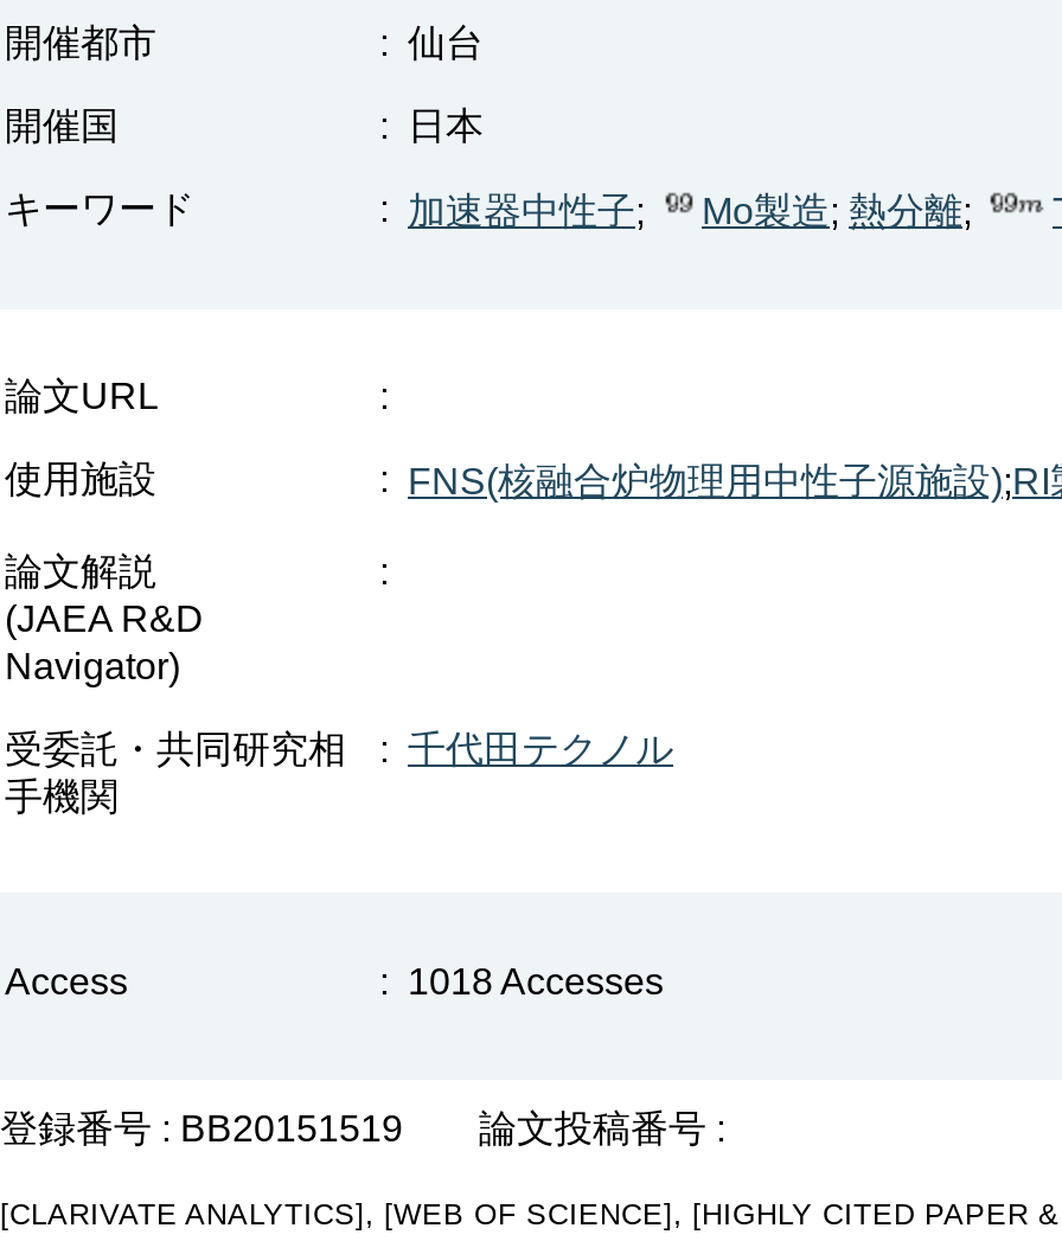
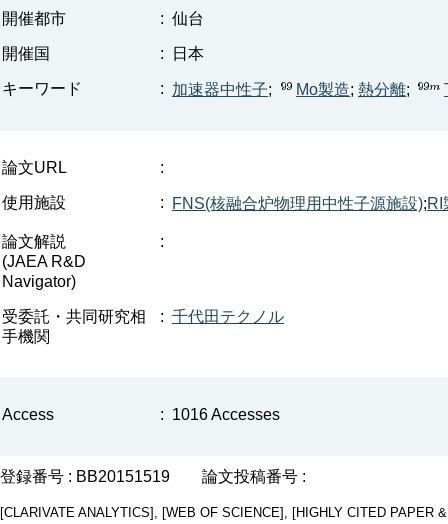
- : 1018 Accesses
+ : 1016 Accesses
